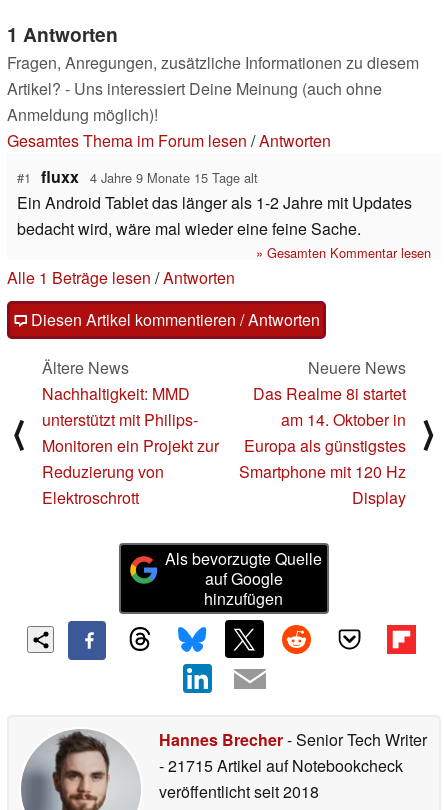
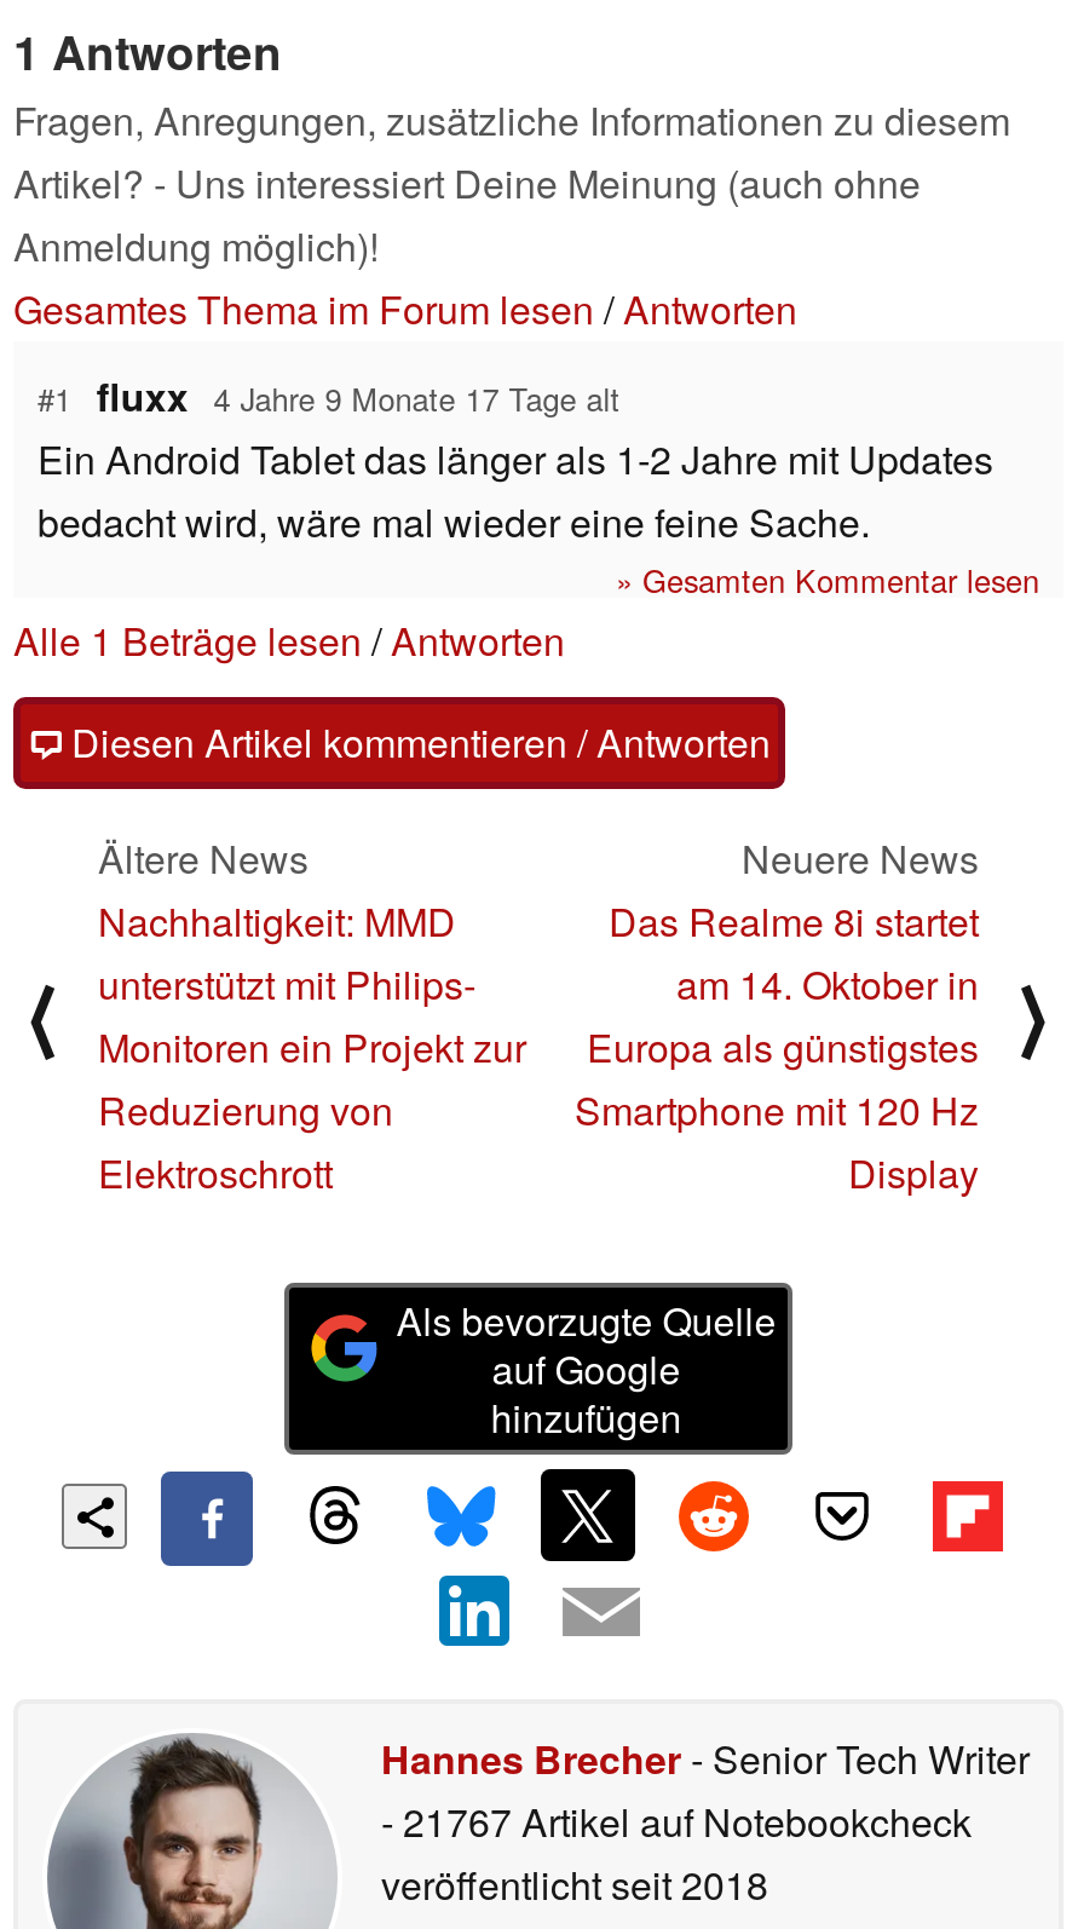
- #1 fluxx 4 Jahre 9 Monate 15 Tage alt
+ #1 fluxx 4 Jahre 9 Monate 17 Tage alt

- - 21715 Artikel auf Notebookcheck
+ - 21767 Artikel auf Notebookcheck
